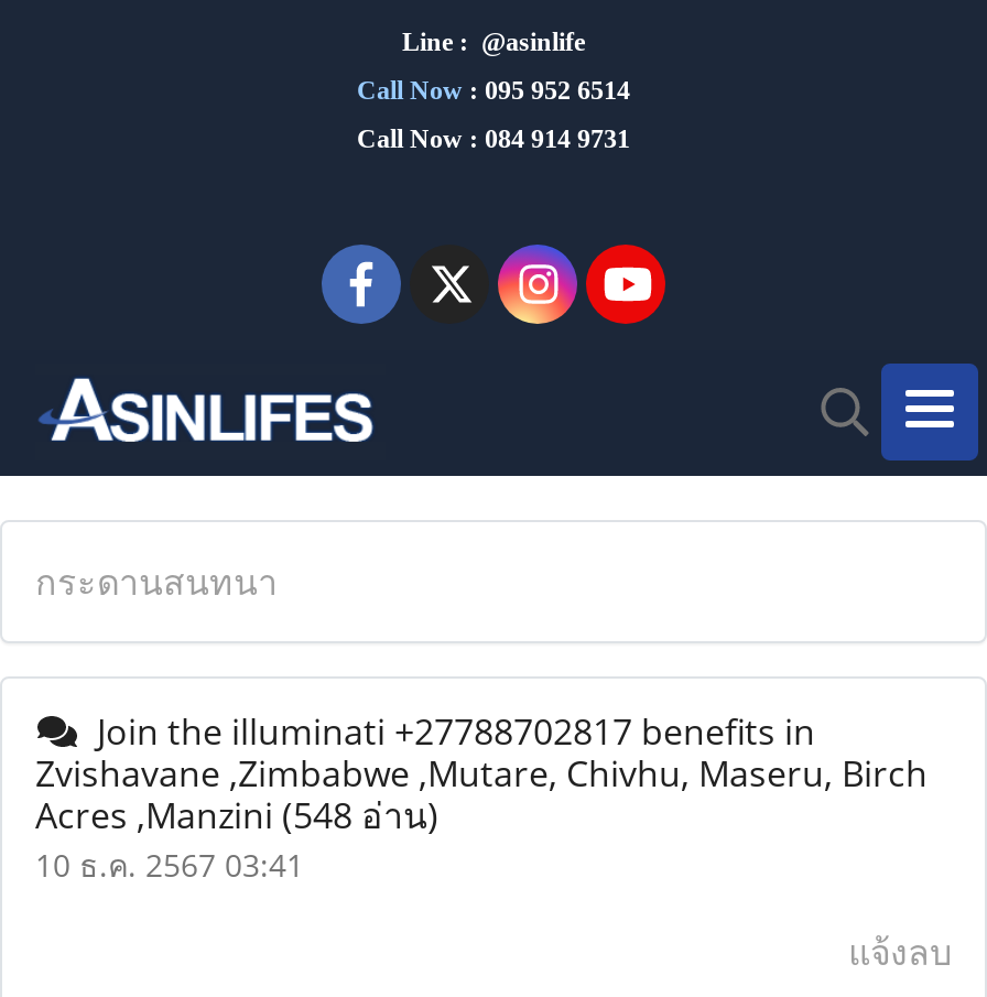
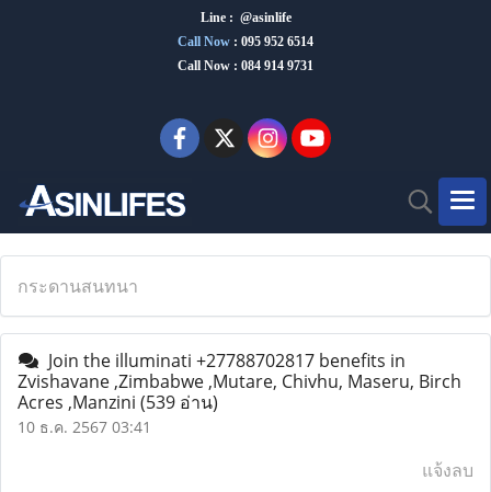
- Acres ,Manzini (548 อ่าน)
+ Acres ,Manzini (539 อ่าน)
